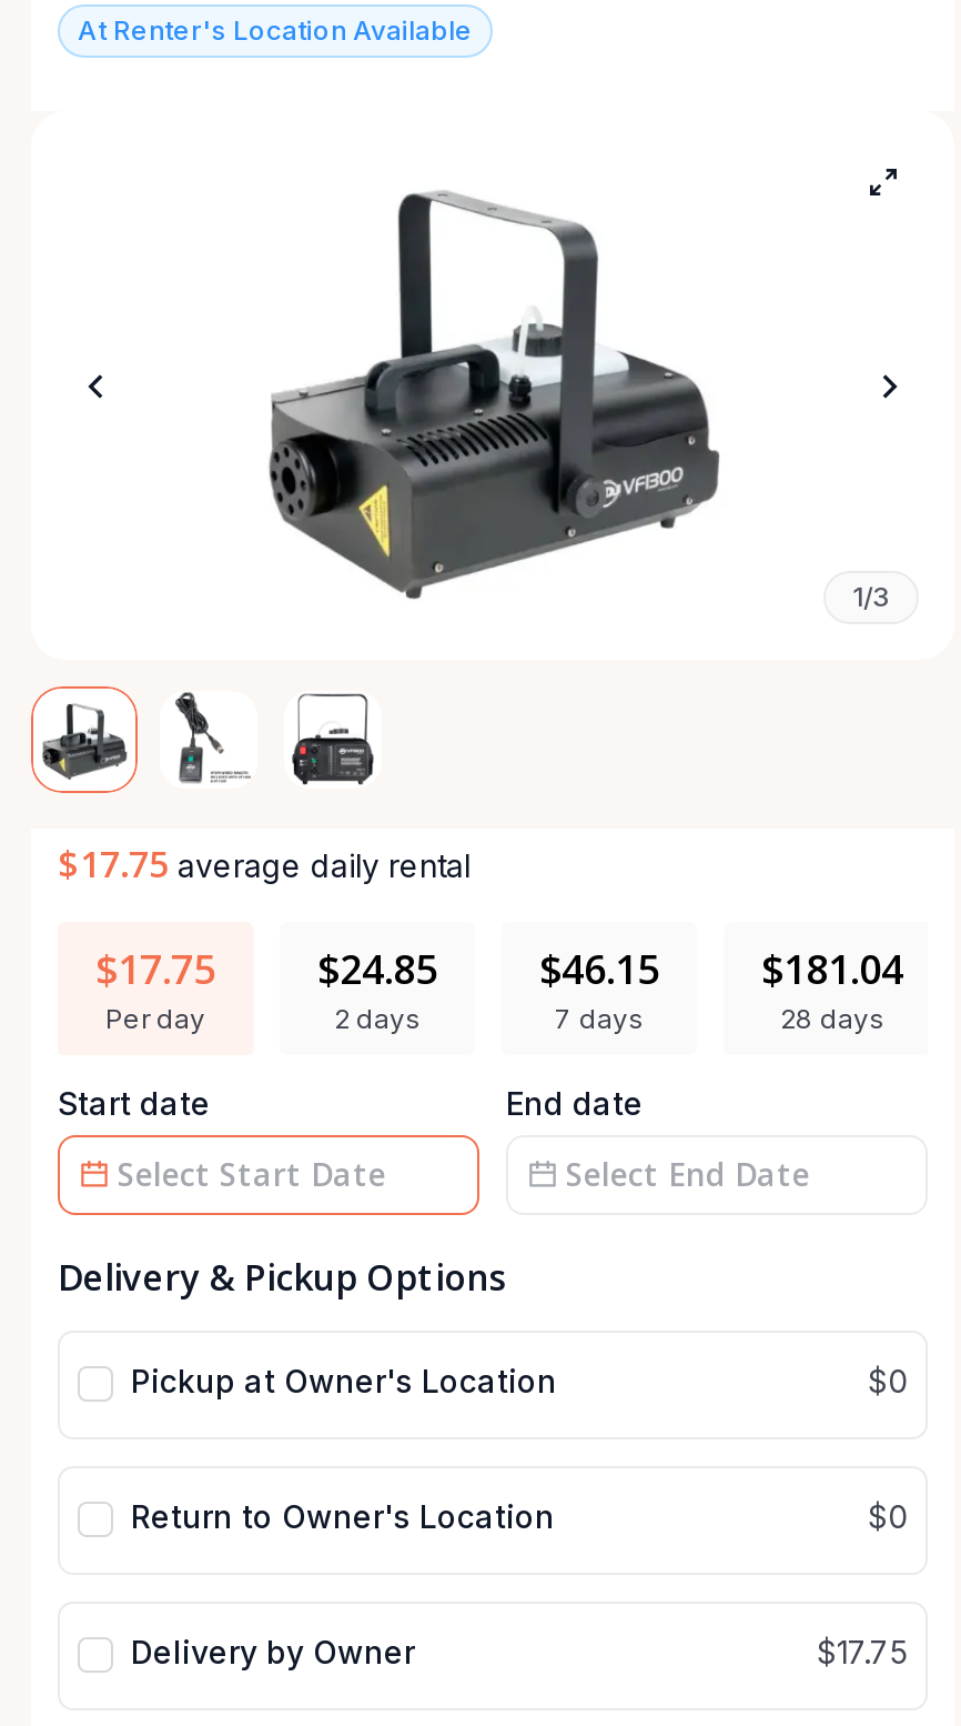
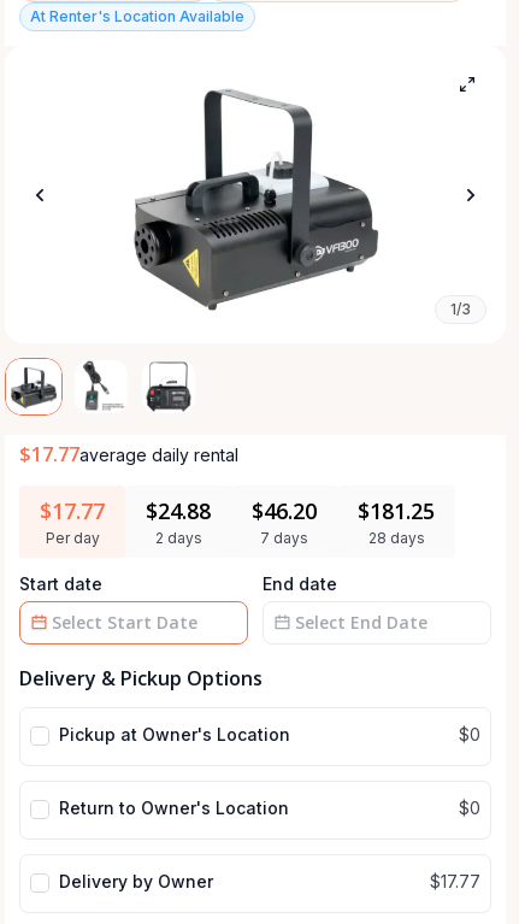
- $17.75 average daily rental
+ $17.77average daily rental

- $17.75
+ $17.77

- $24.85
+ $24.88

- $46.15
+ $46.20

- $181.04
+ $181.25

- $17.75
+ $17.77
